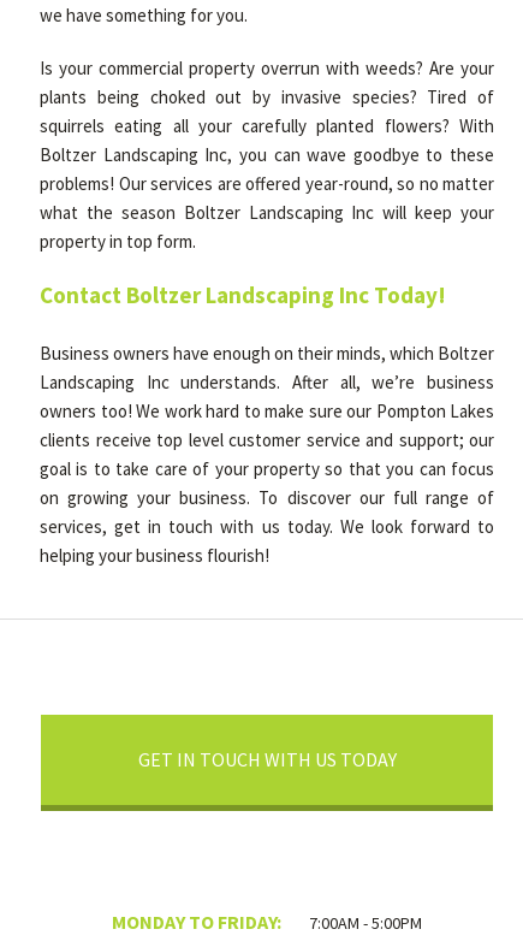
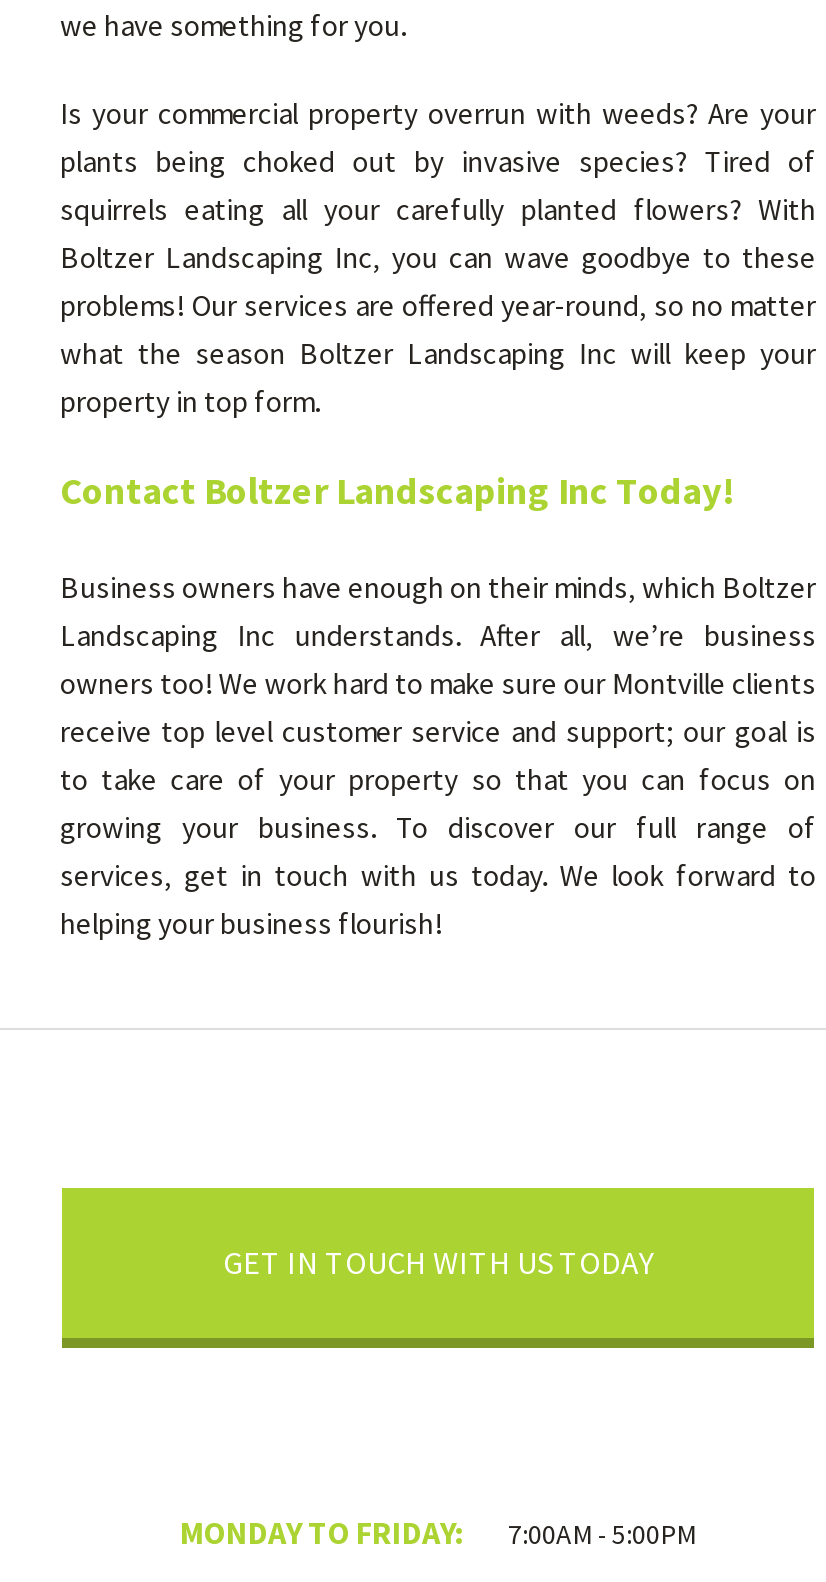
- owners too! We work hard to make sure our Pompton Lakes
- clients receive top level customer service and support; our
- goal is to take care of your property so that you can focus
- on growing your business. To discover our full range of
+ owners too! We work hard to make sure our Montville clients
+ receive top level customer service and support; our goal is
+ to take care of your property so that you can focus on
+ growing your business. To discover our full range of
